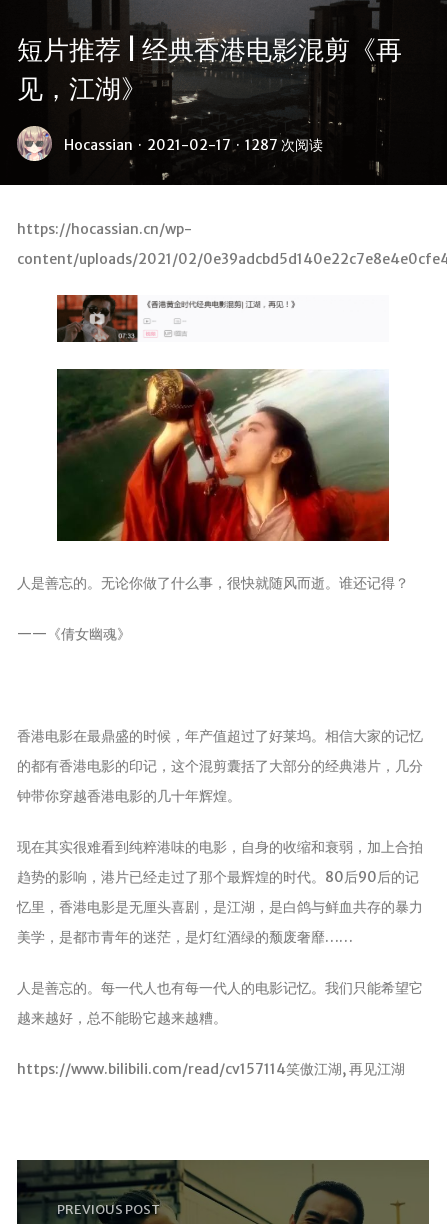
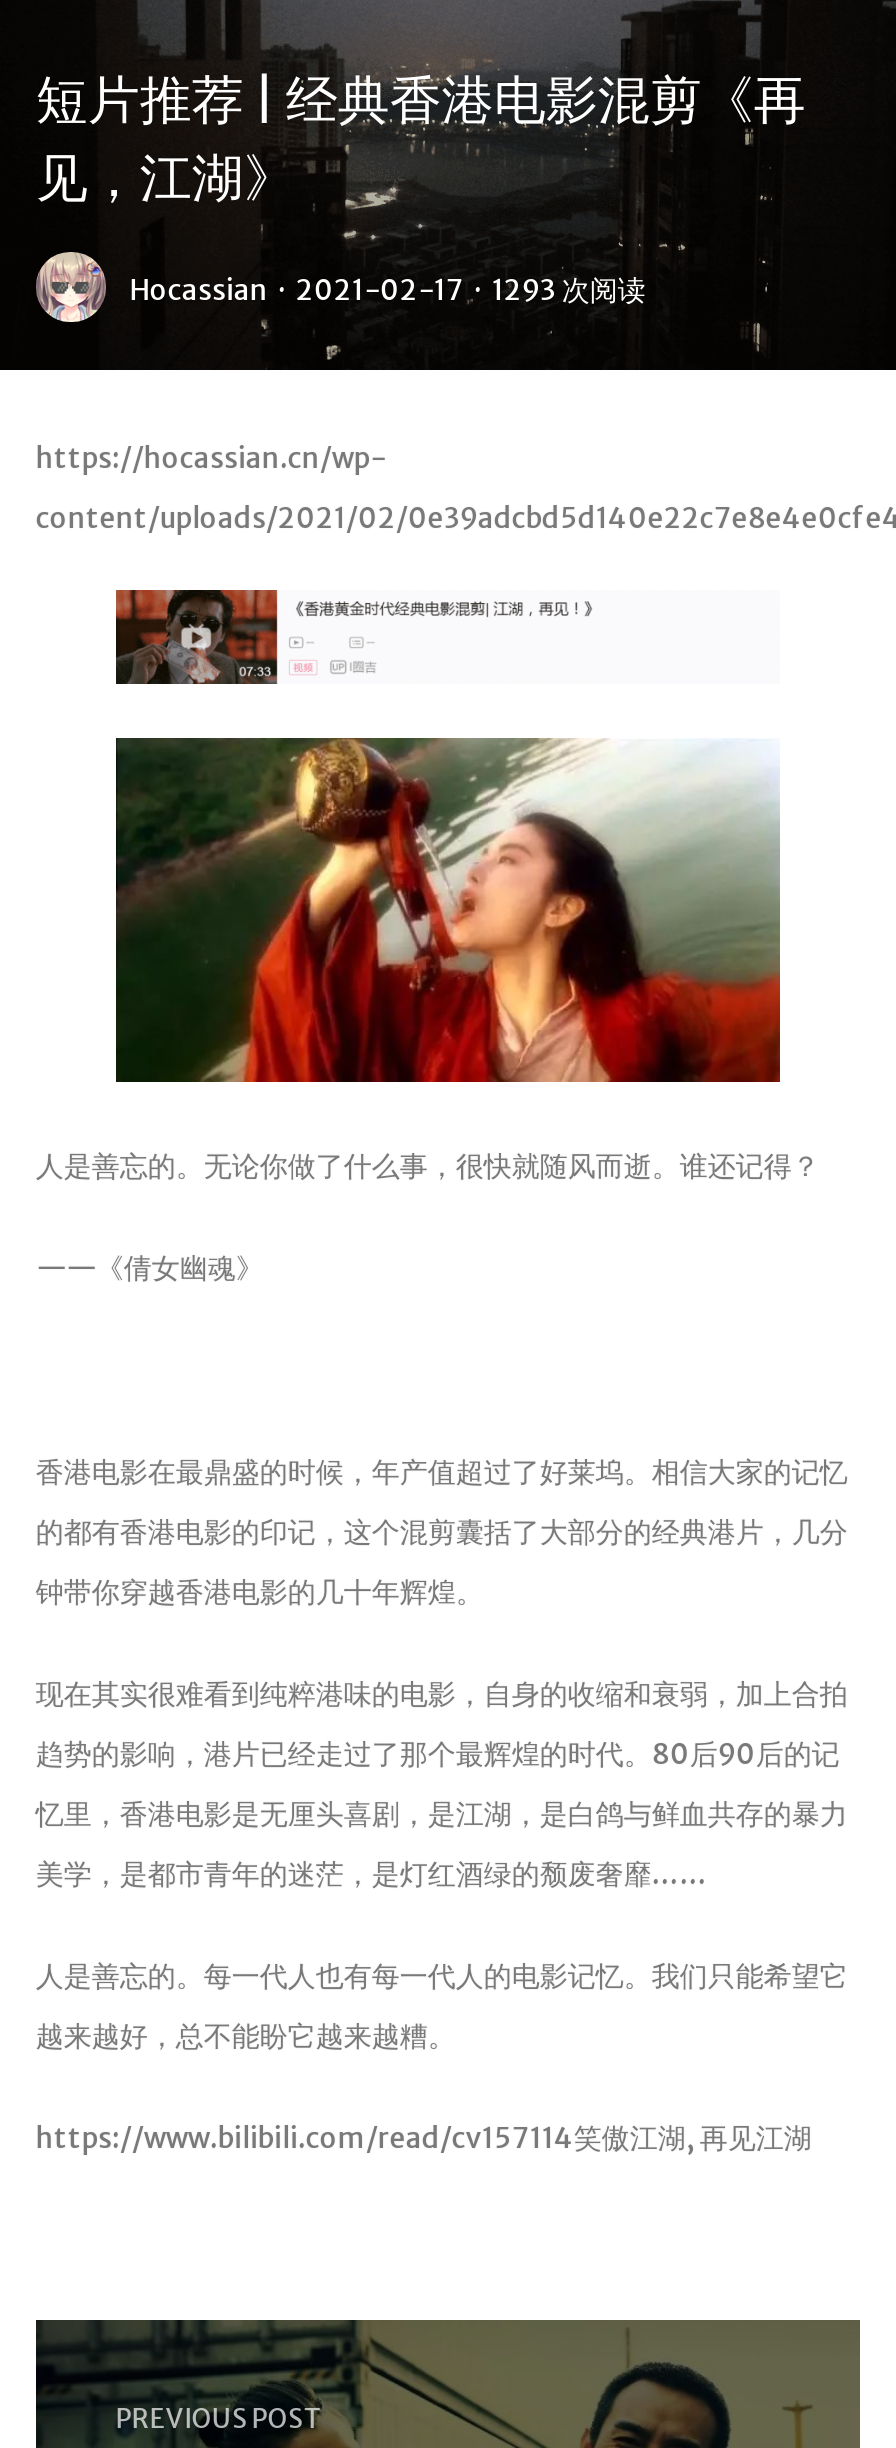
- Hocassian · 2021-02-17 · 1287 次阅读
+ Hocassian · 2021-02-17 · 1293 次阅读
